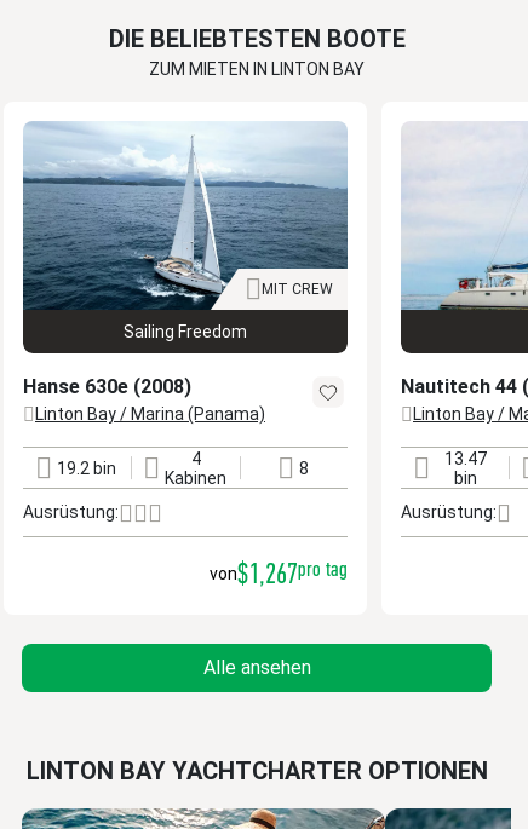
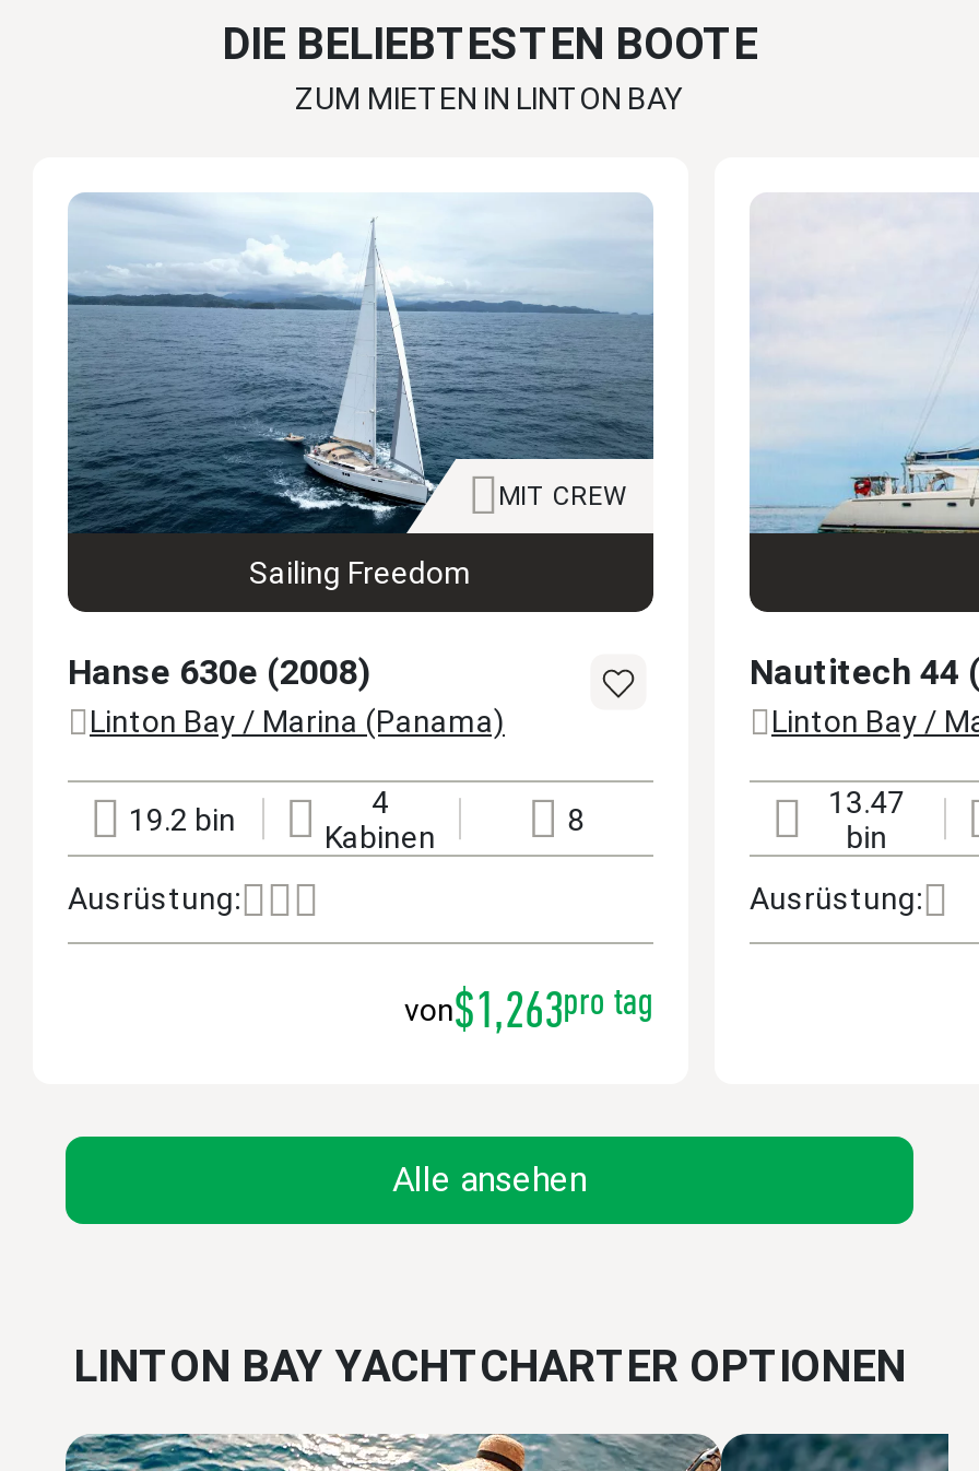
- von$1,267pro tag
+ von$1,263pro tag
